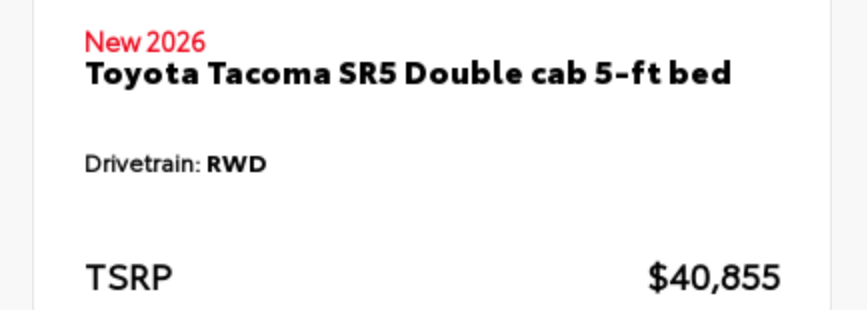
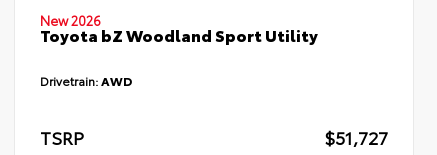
- Toyota Tacoma SR5 Double cab 5-ft bed
+ Toyota bZ Woodland Sport Utility

- Drivetrain: RWD
+ Drivetrain: AWD

- $40,855
+ $51,727
